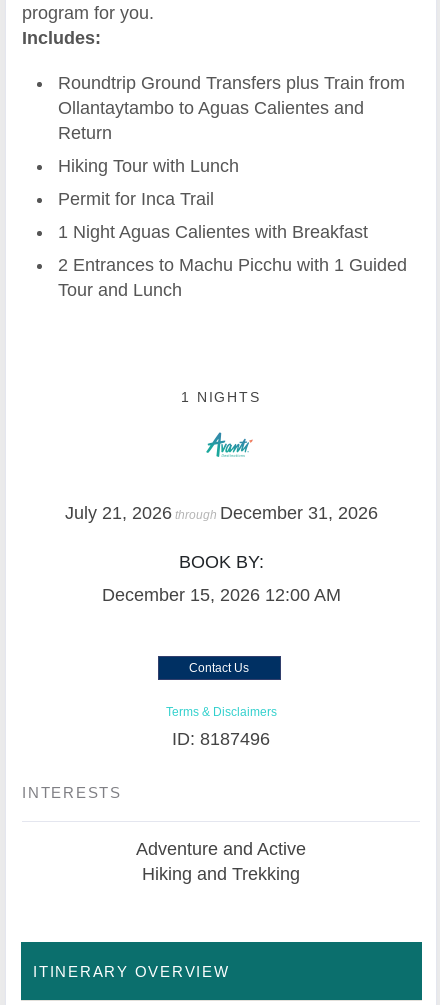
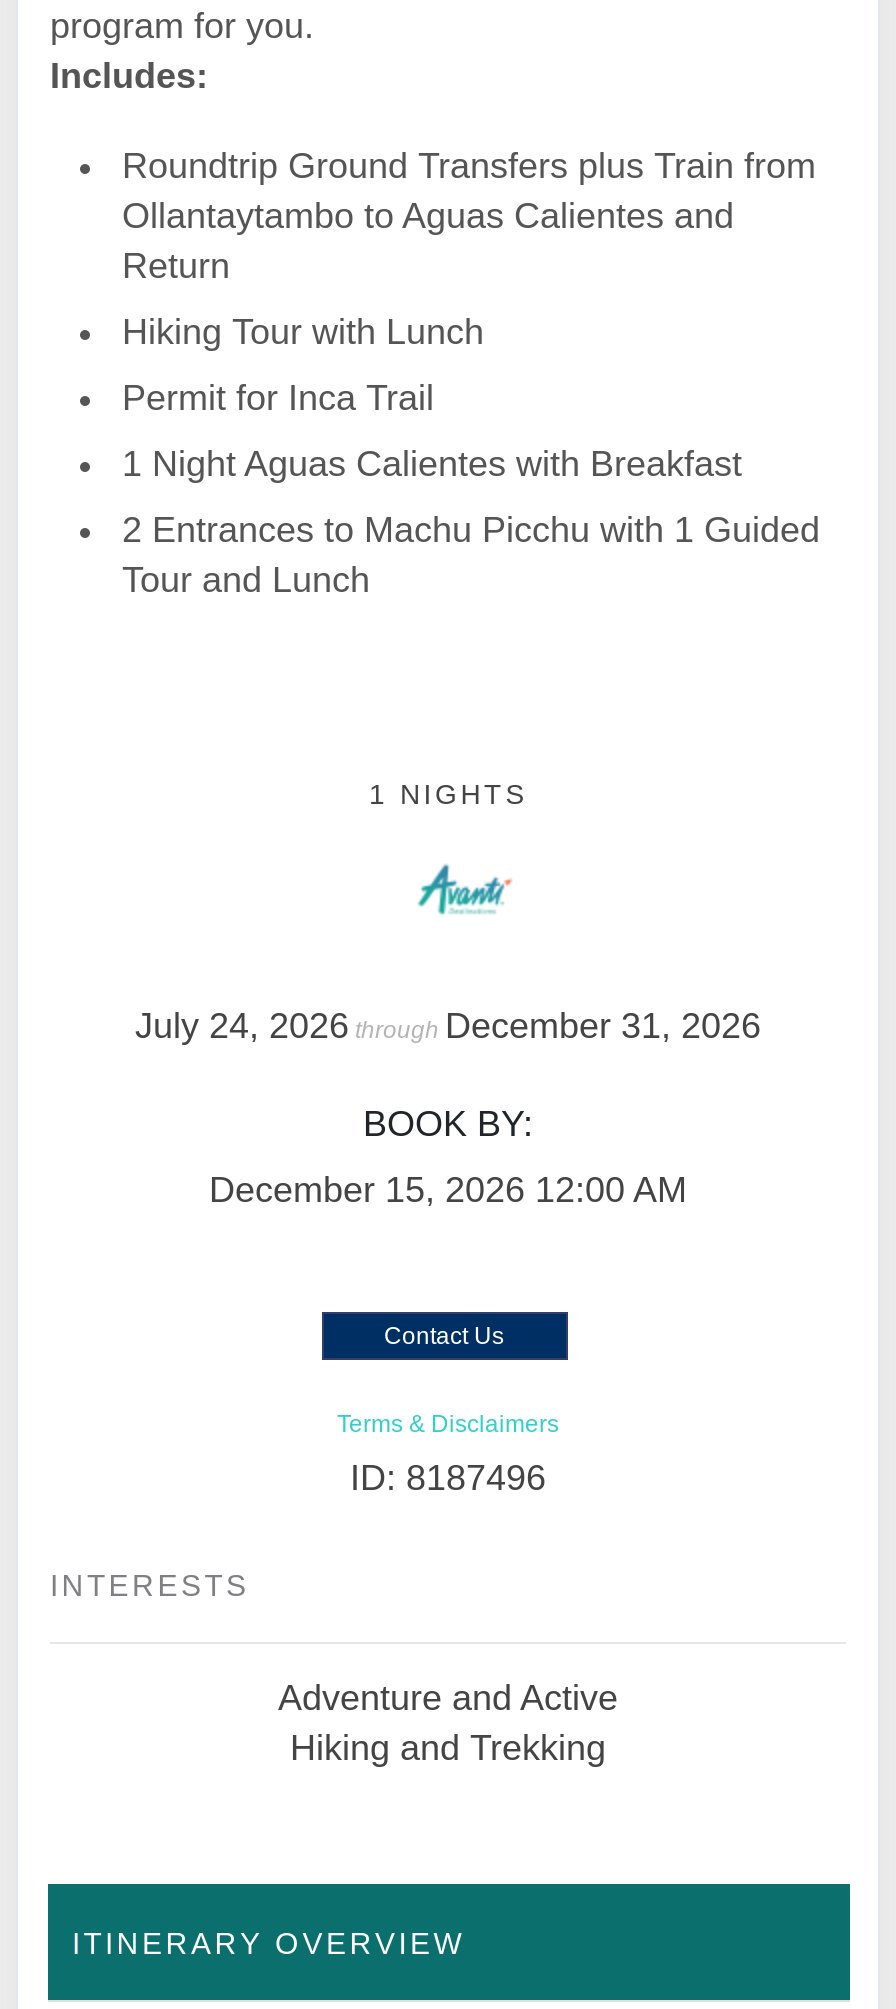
- July 21, 2026 through December 31, 2026
+ July 24, 2026 through December 31, 2026
